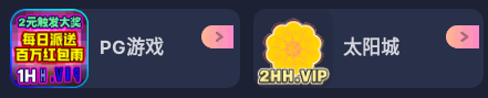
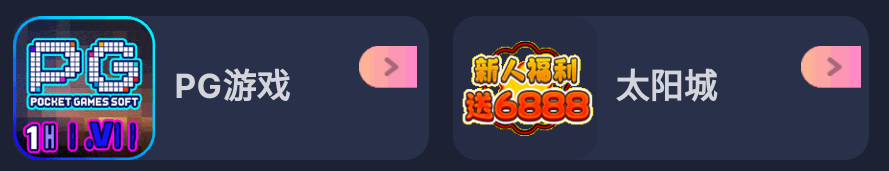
- [image]
+ [image]

- [image]
+ [image]
